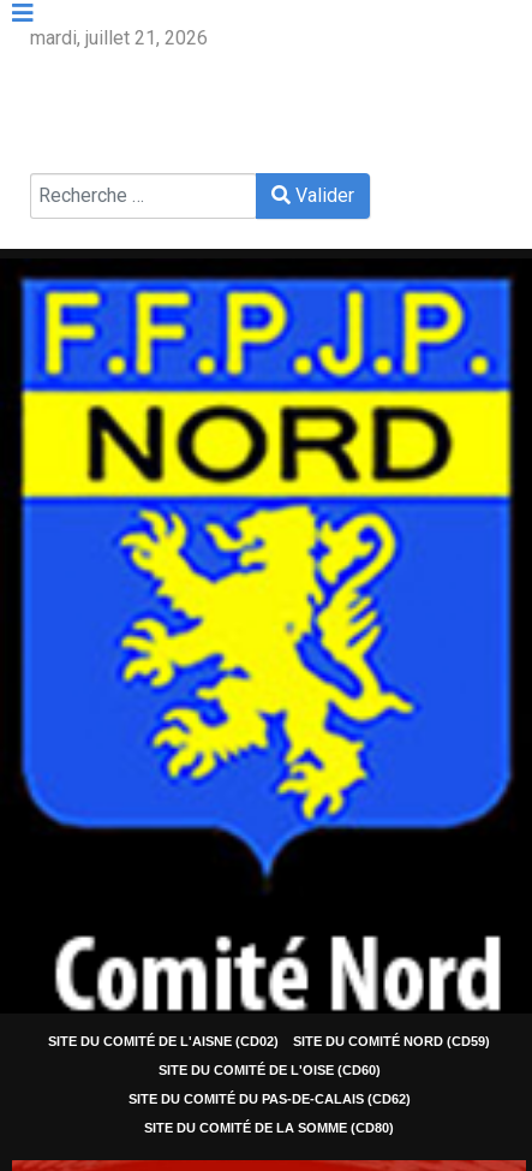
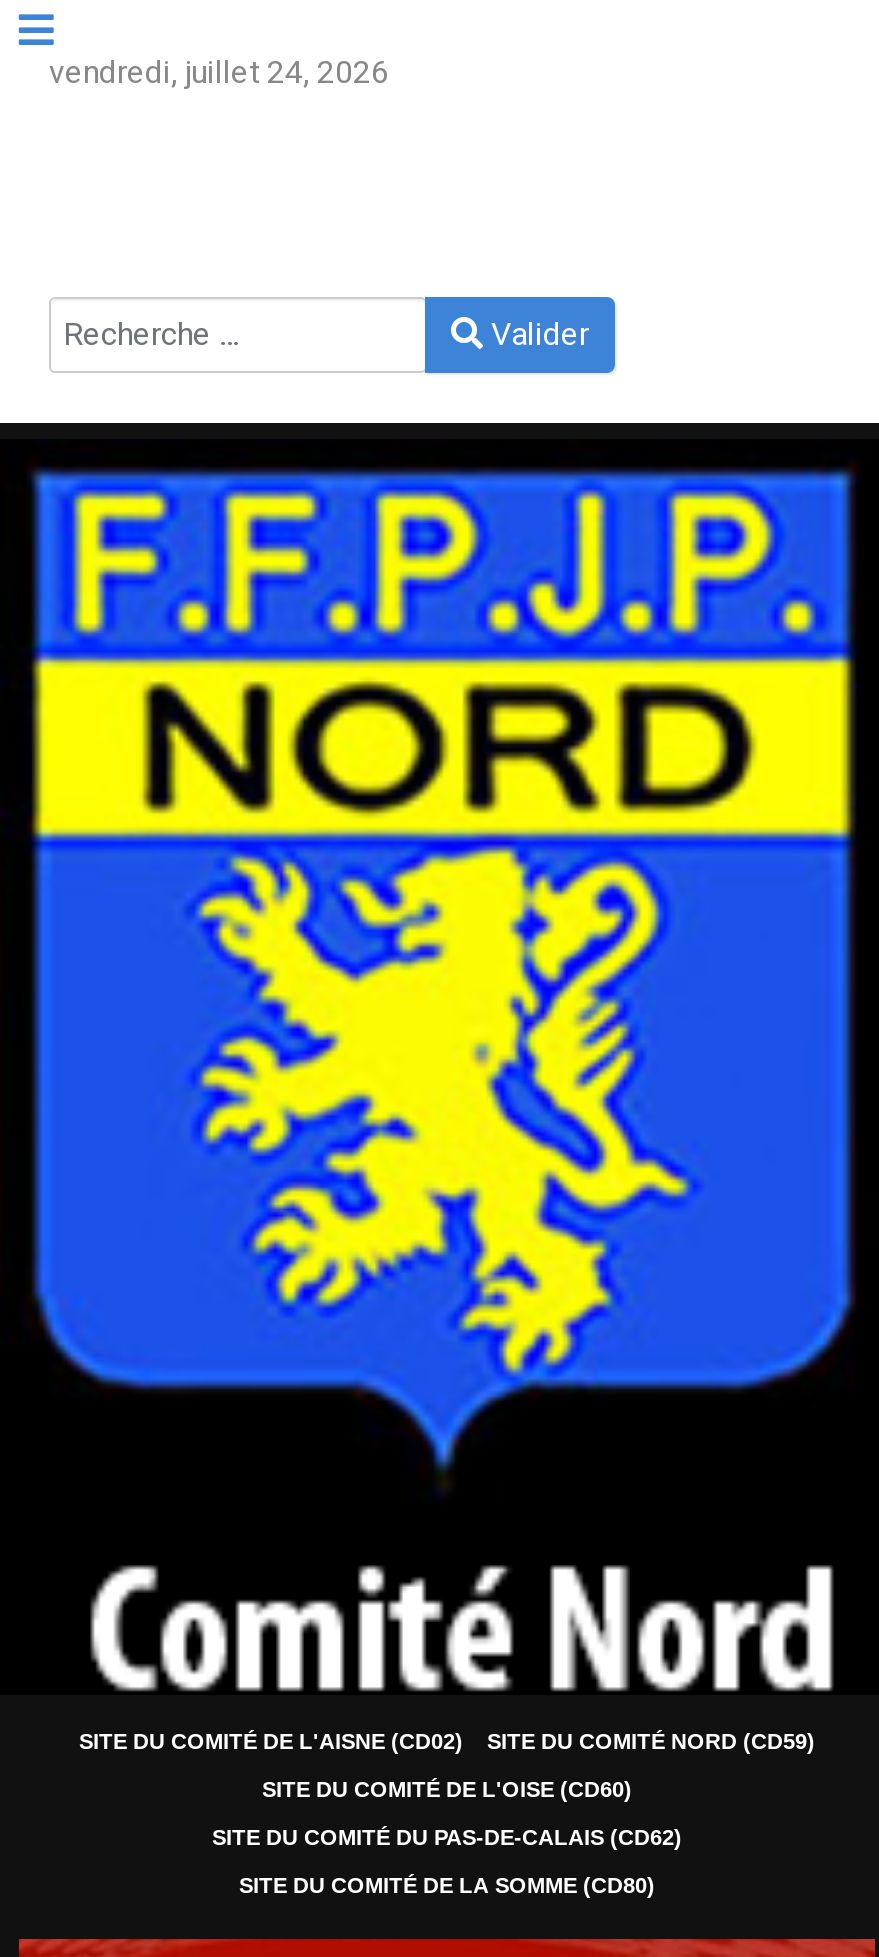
- mardi, juillet 21, 2026
+ vendredi, juillet 24, 2026
